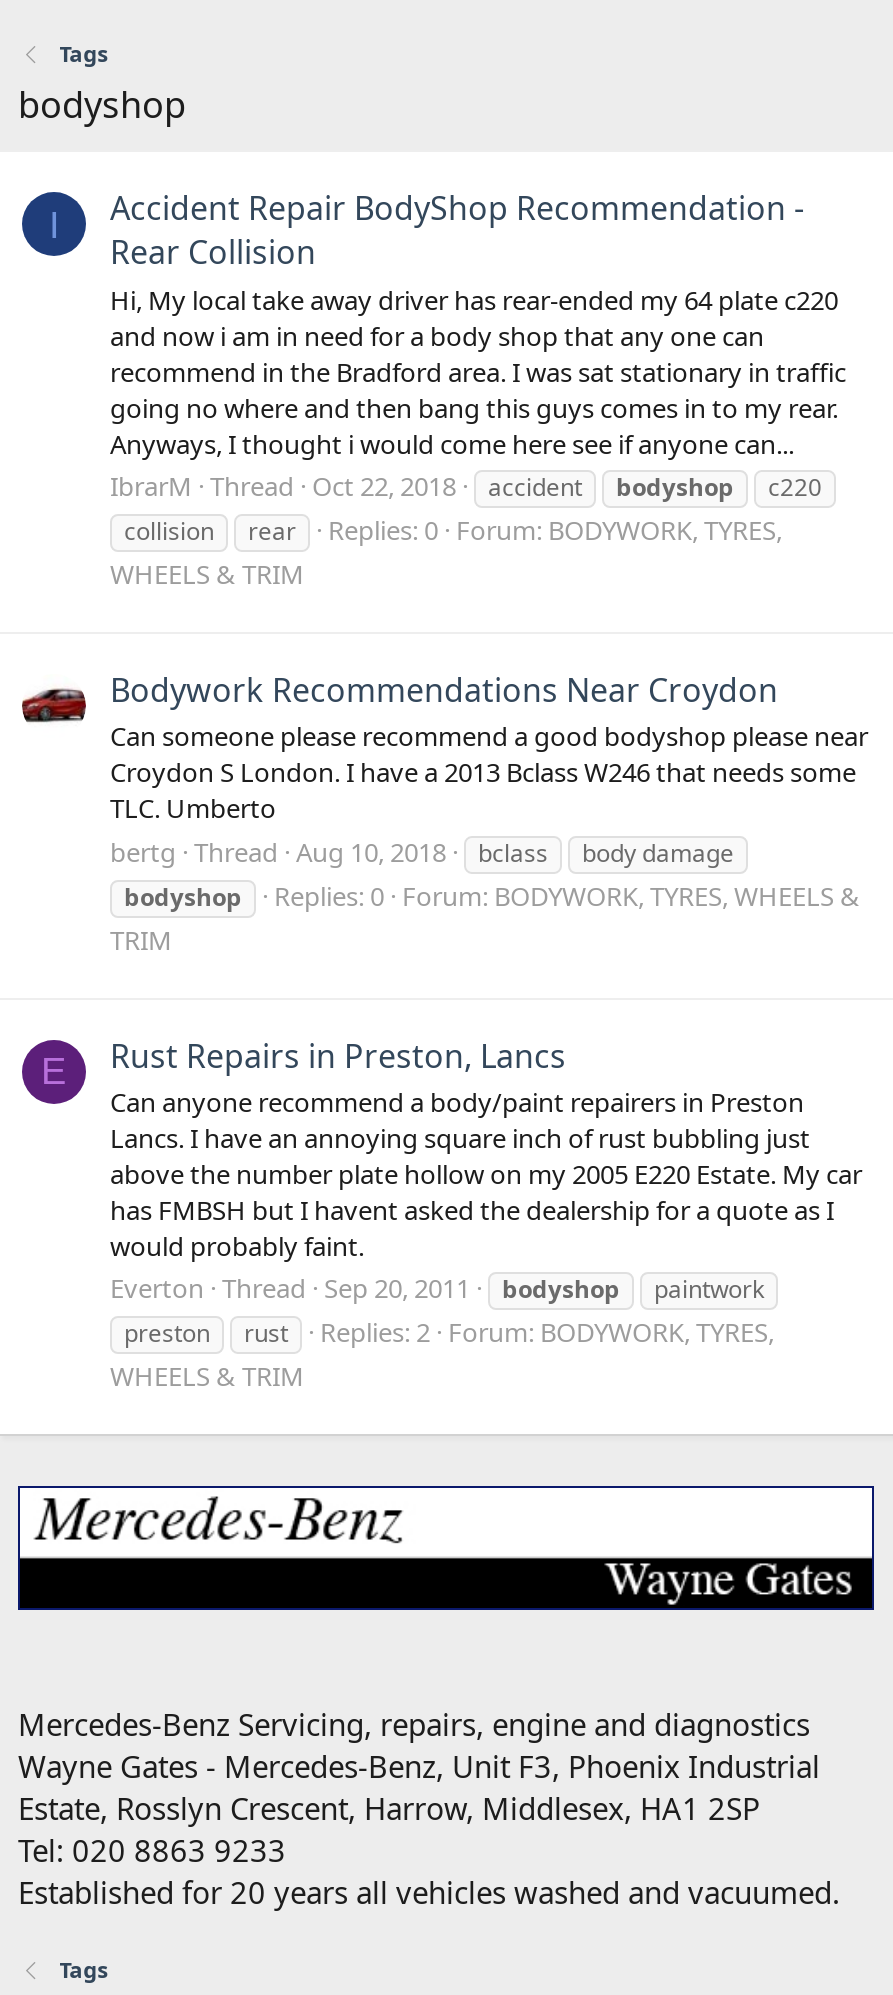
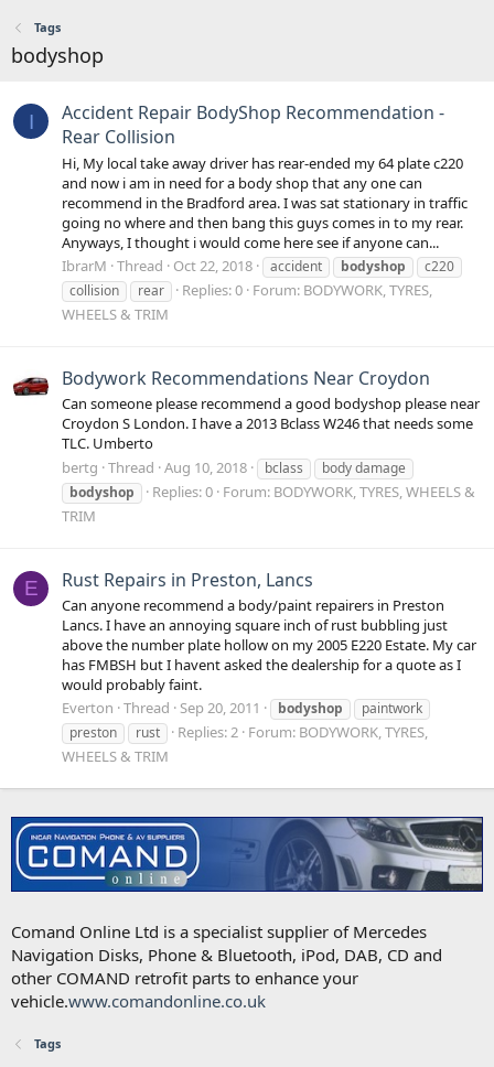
- [image]
+ [image]

- Mercedes-Benz Servicing, repairs, engine and diagnostics
- Wayne Gates - Mercedes-Benz, Unit F3, Phoenix Industrial
- Estate, Rosslyn Crescent, Harrow, Middlesex, HA1 2SP
- Tel: 020 8863 9233
- Established for 20 years all vehicles washed and vacuumed.
+ Comand Online Ltd is a specialist supplier of Mercedes
+ Navigation Disks, Phone & Bluetooth, iPod, DAB, CD and
+ other COMAND retrofit parts to enhance your
+ vehicle.www.comandonline.co.uk
